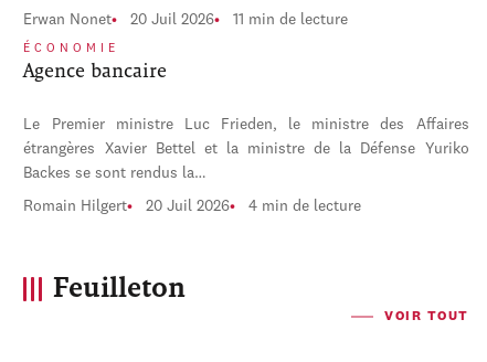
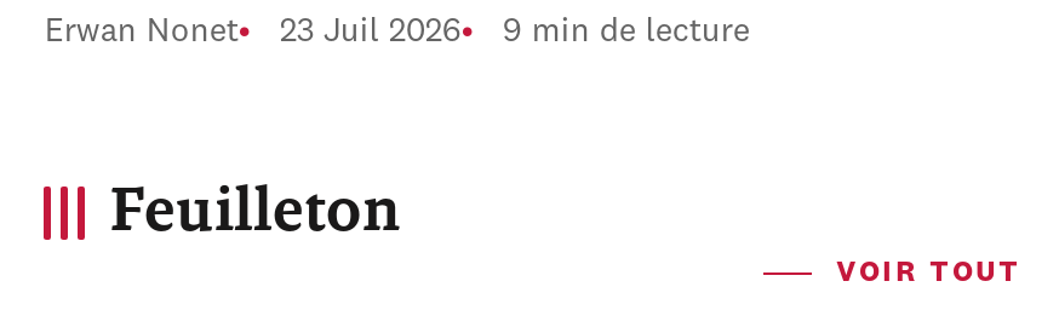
- 20 Juil 2026
- 11 min de lecture
- ÉCONOMIE
- Agence bancaire
- Le Premier ministre Luc Frieden, le ministre des Affaires
- étrangères Xavier Bettel et la ministre de la Défense Yuriko
- Backes se sont rendus la…
- Romain Hilgert
- 20 Juil 2026
- 4 min de lecture
+ 23 Juil 2026
+ 9 min de lecture
